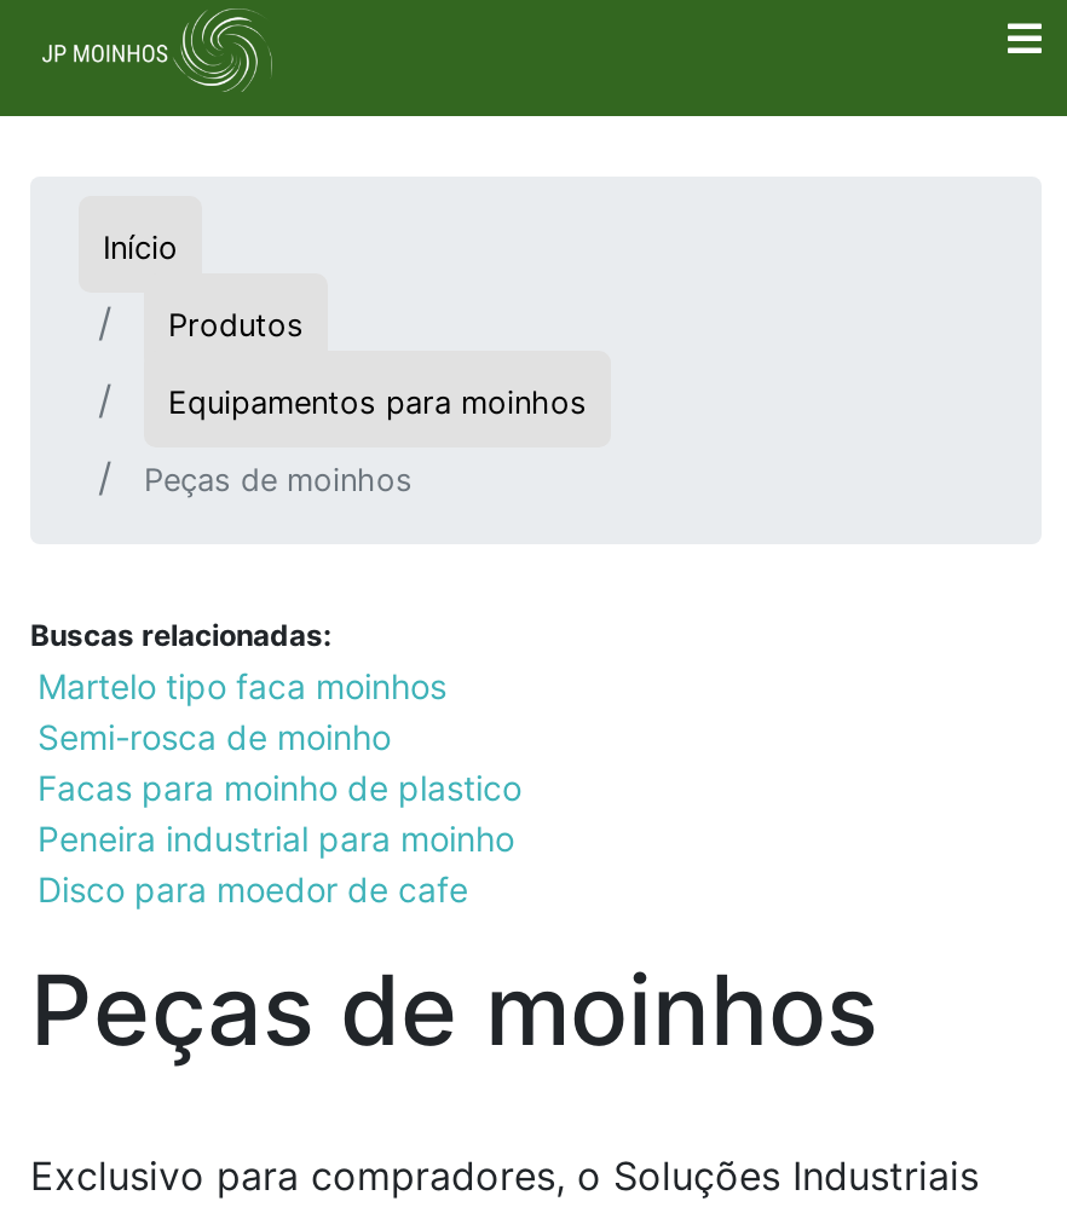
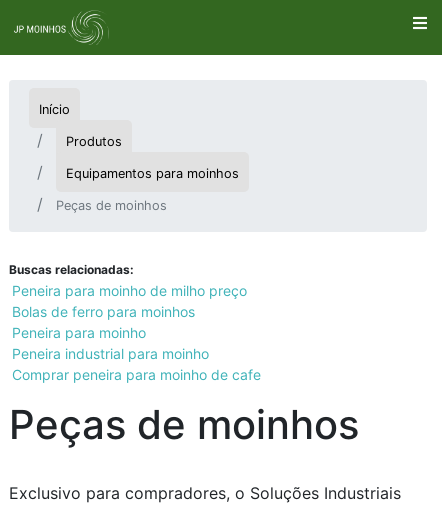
- Martelo tipo faca moinhos
- Semi-rosca de moinho
- Facas para moinho de plastico
+ Peneira para moinho de milho preço
+ Bolas de ferro para moinhos
+ Peneira para moinho

- Disco para moedor de cafe
+ Comprar peneira para moinho de cafe
